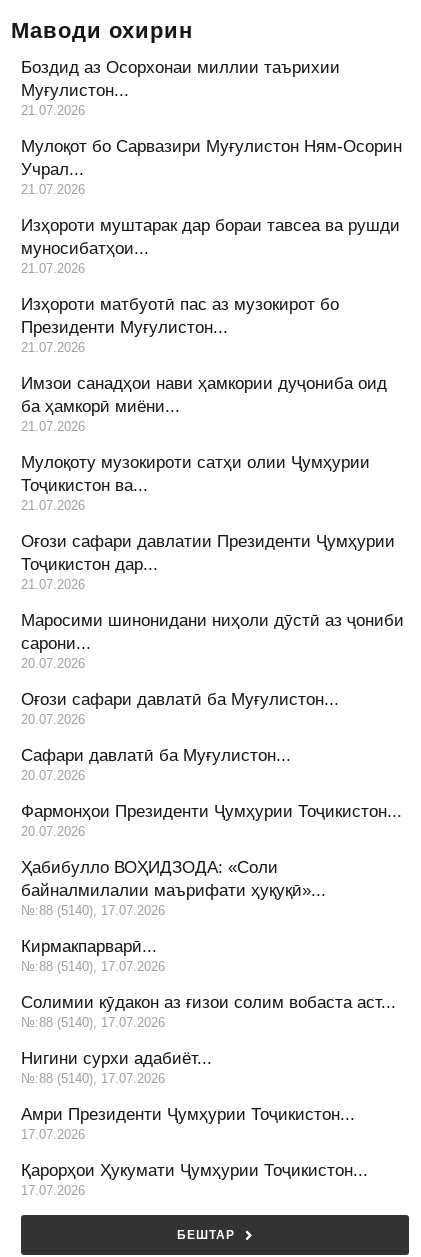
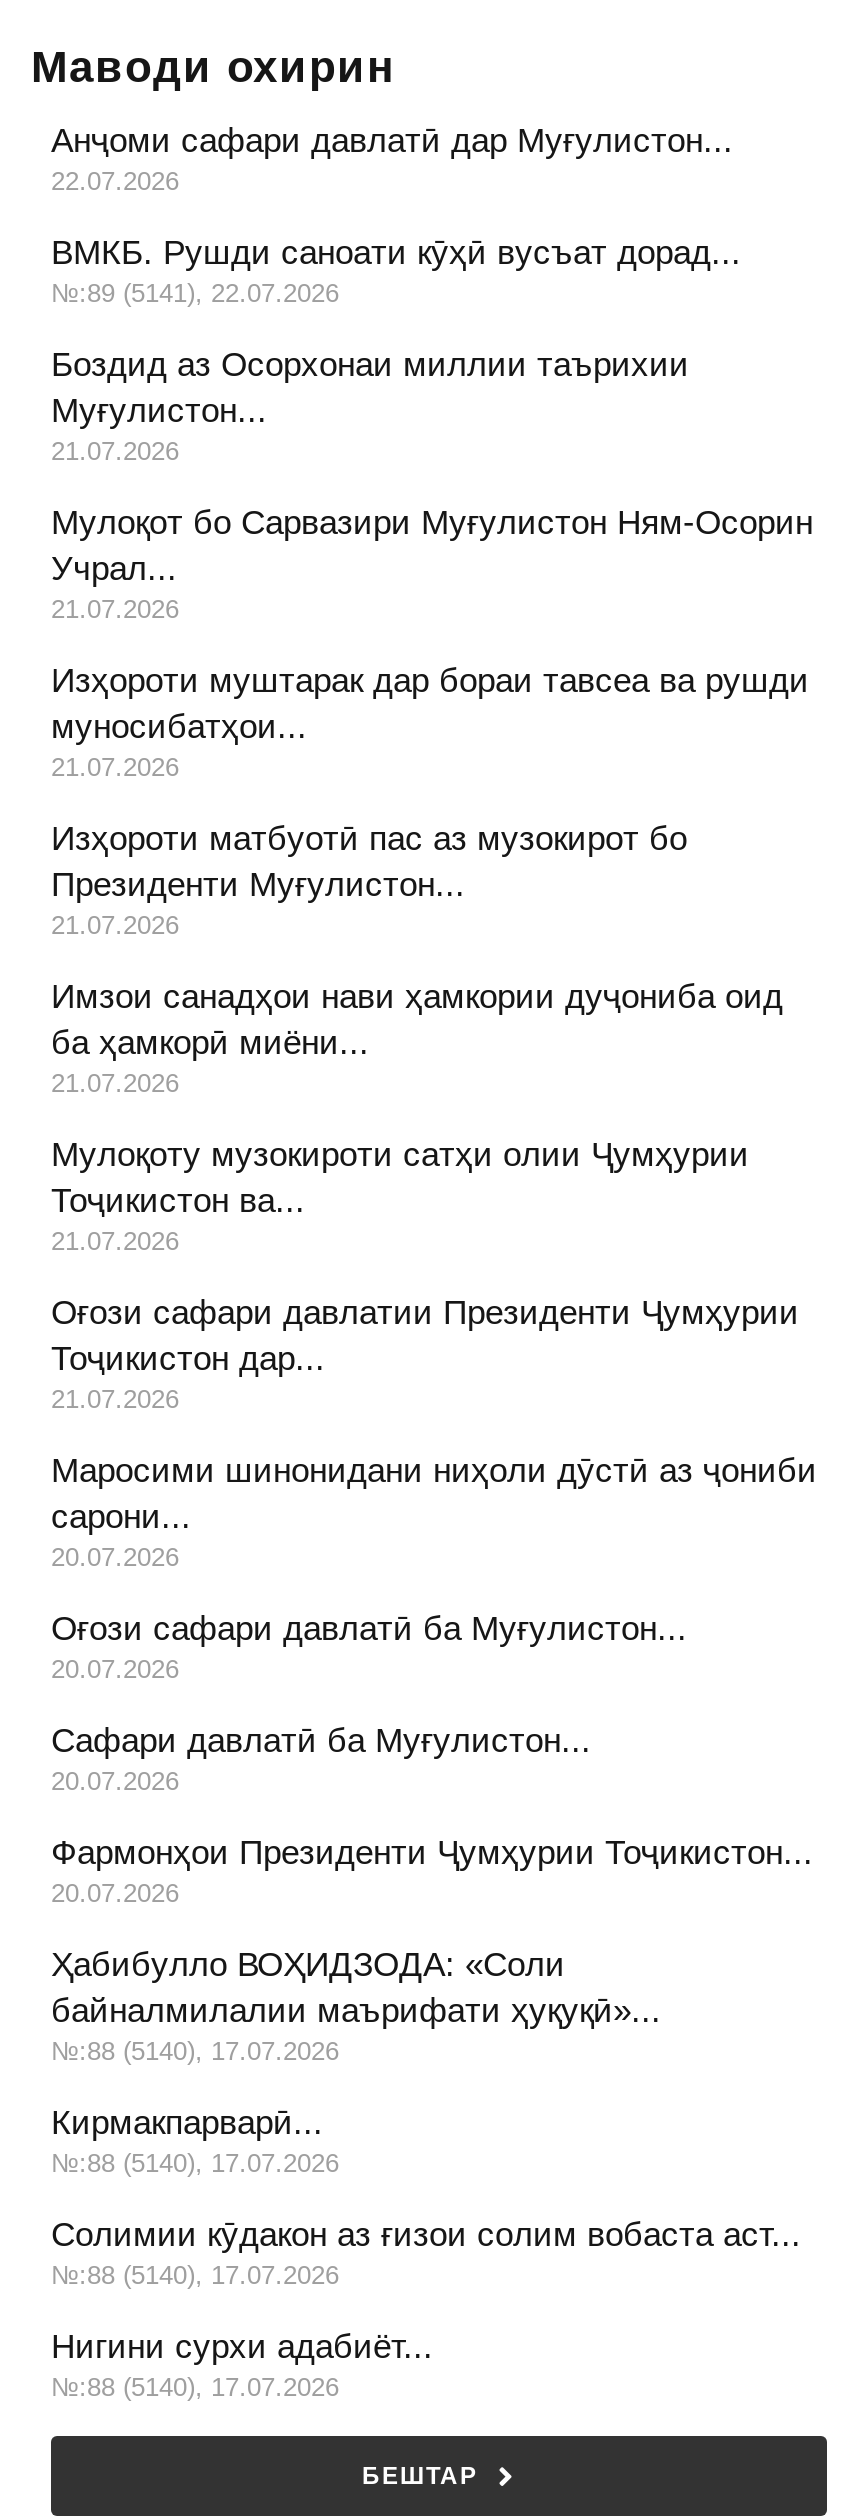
+ Анҷоми сафари давлатӣ дар Муғулистон...
+ 22.07.2026
+ ВМКБ. Рушди саноати кӯҳӣ вусъат дорад...
+ №:89 (5141), 22.07.2026

moved down: Боздид аз Осорхонаи миллии таърихии | Муғулистон... | 21.07.2026 | ... | Нигини сурхи адабиёт... | №:88 (5140), 17.07.2026

- Амри Президенти Ҷумҳурии Тоҷикистон...
- 17.07.2026
- Қарорҳои Ҳукумати Ҷумҳурии Тоҷикистон...
- 17.07.2026
